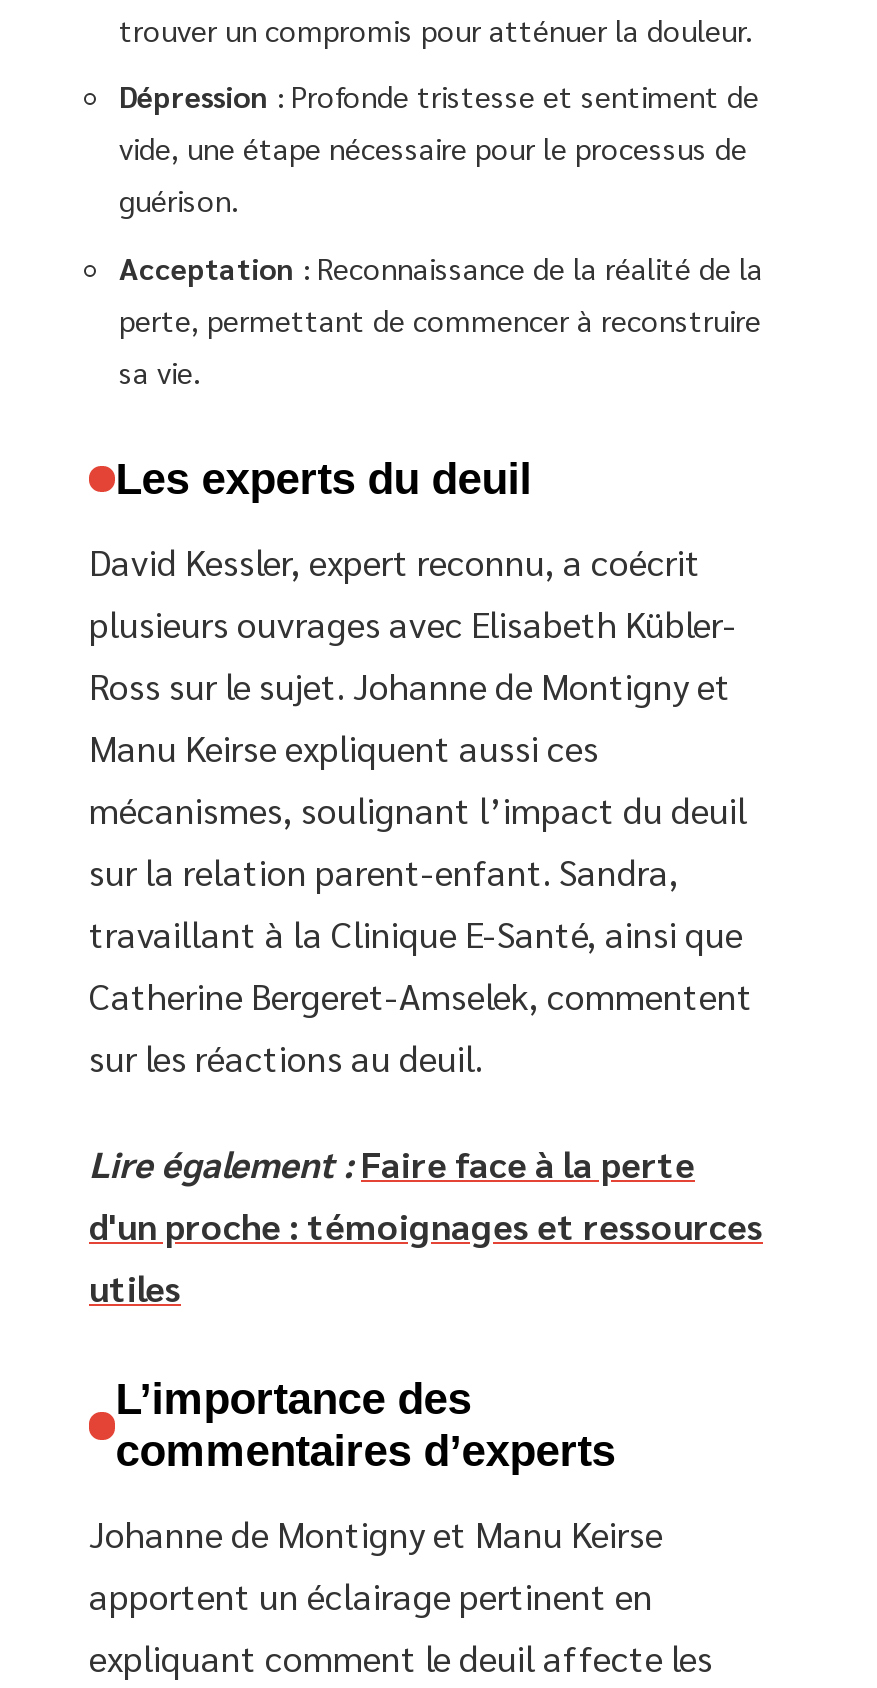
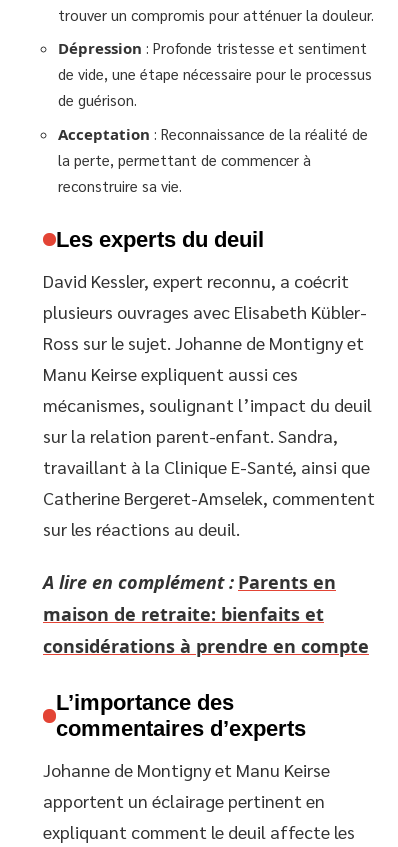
- Lire également : Faire face à la perte
- d'un proche : témoignages et ressources
- utiles
+ A lire en complément : Parents en
+ maison de retraite: bienfaits et
+ considérations à prendre en compte
